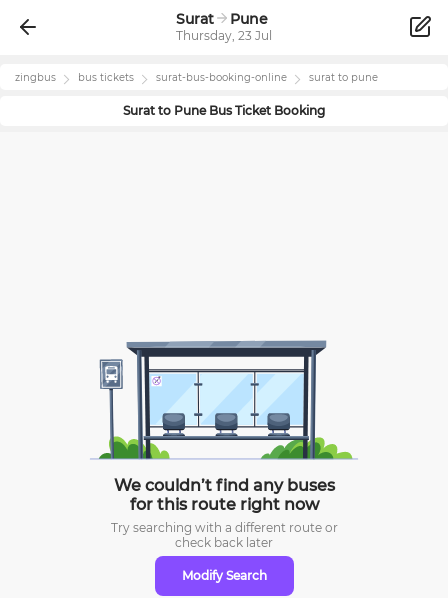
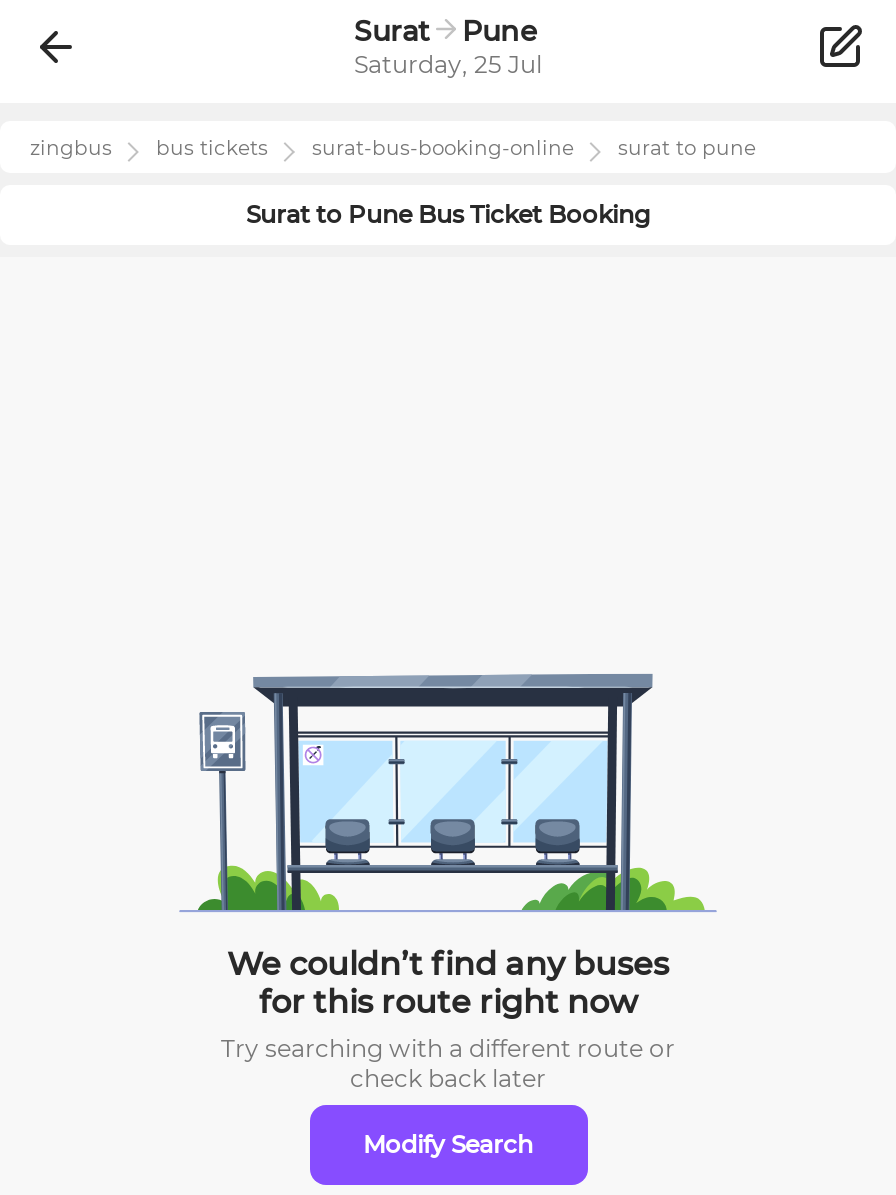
- Thursday, 23 Jul
+ Saturday, 25 Jul
